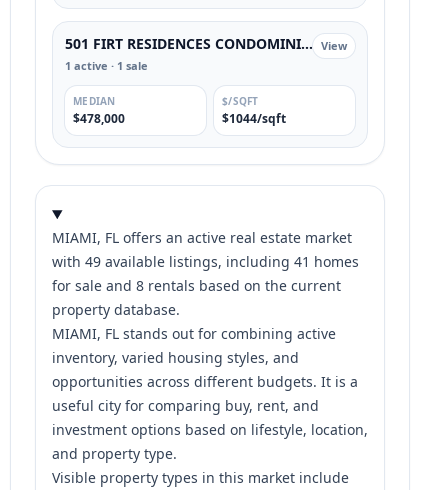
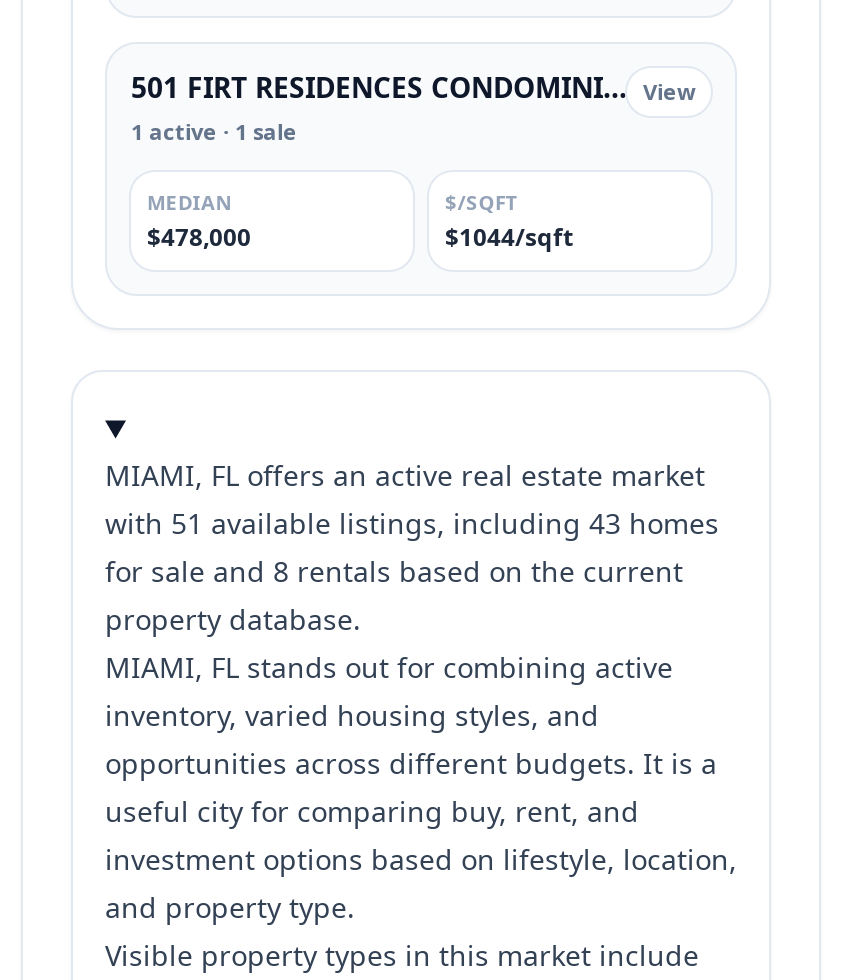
- with 49 available listings, including 41 homes
+ with 51 available listings, including 43 homes
